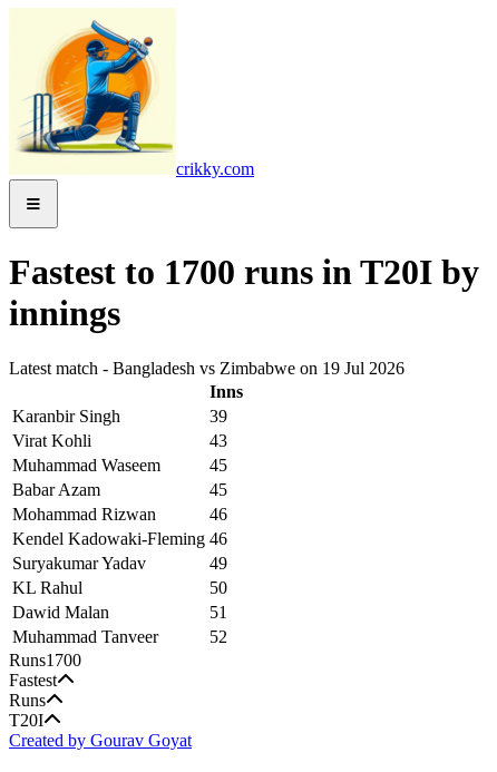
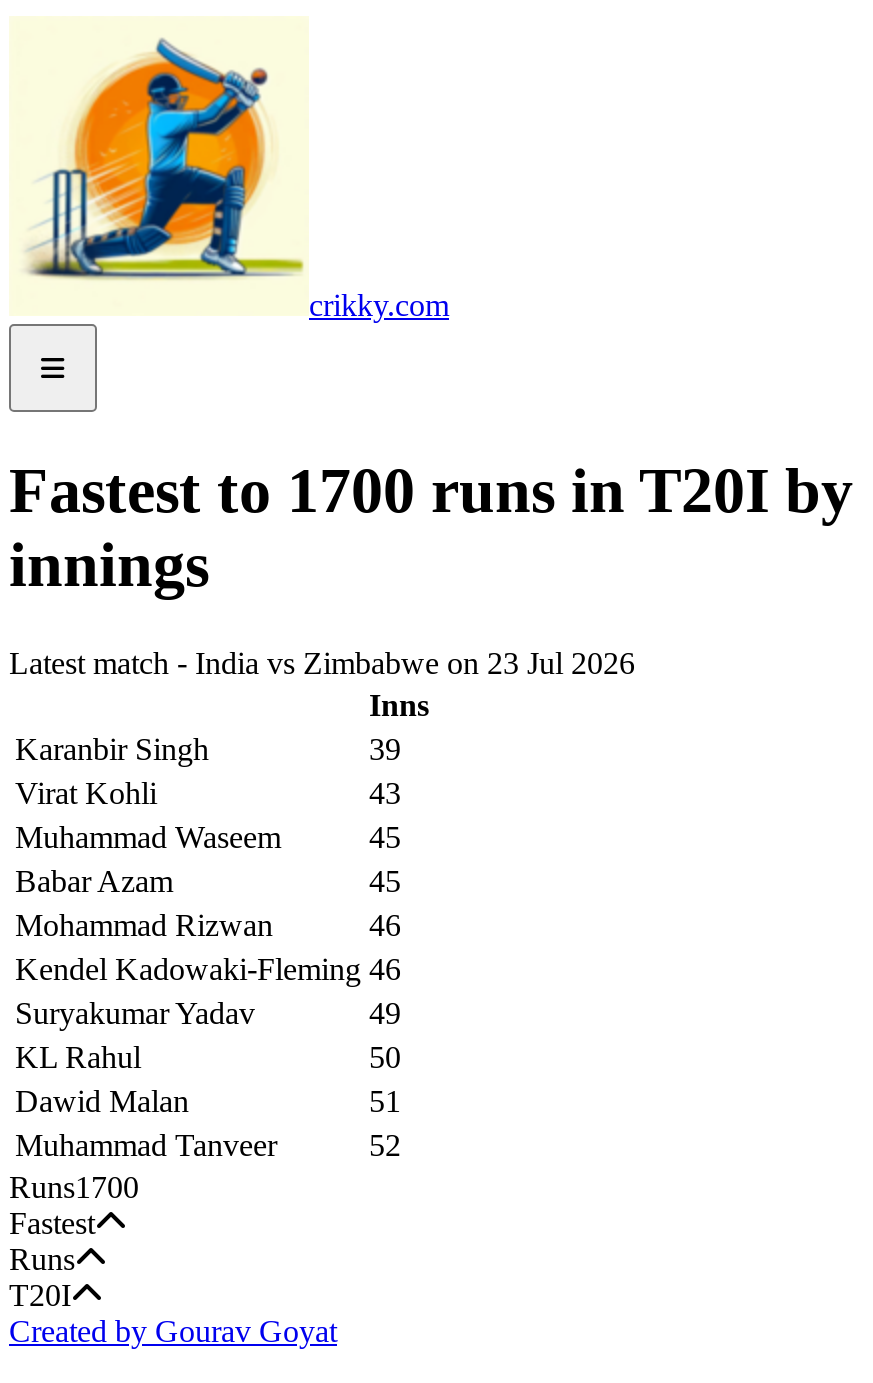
- Latest match - Bangladesh vs Zimbabwe on 19 Jul 2026
+ Latest match - India vs Zimbabwe on 23 Jul 2026
